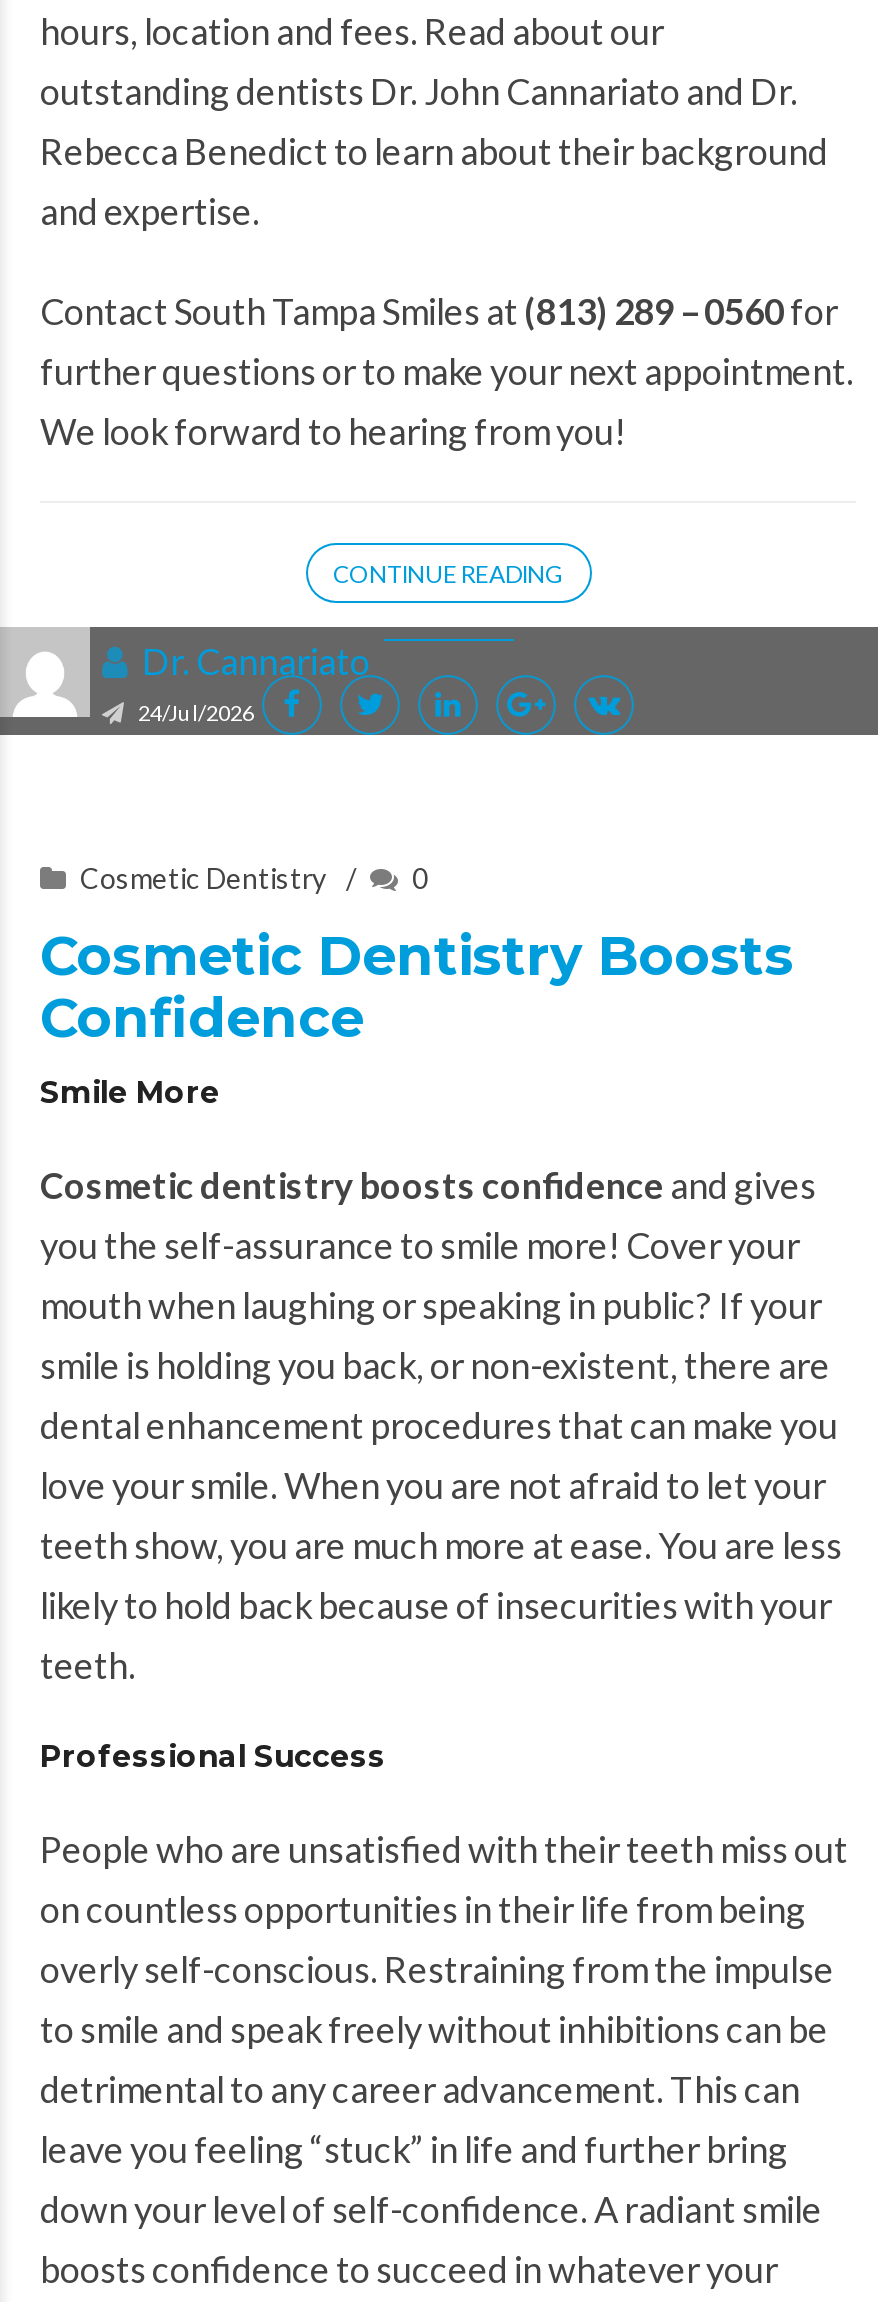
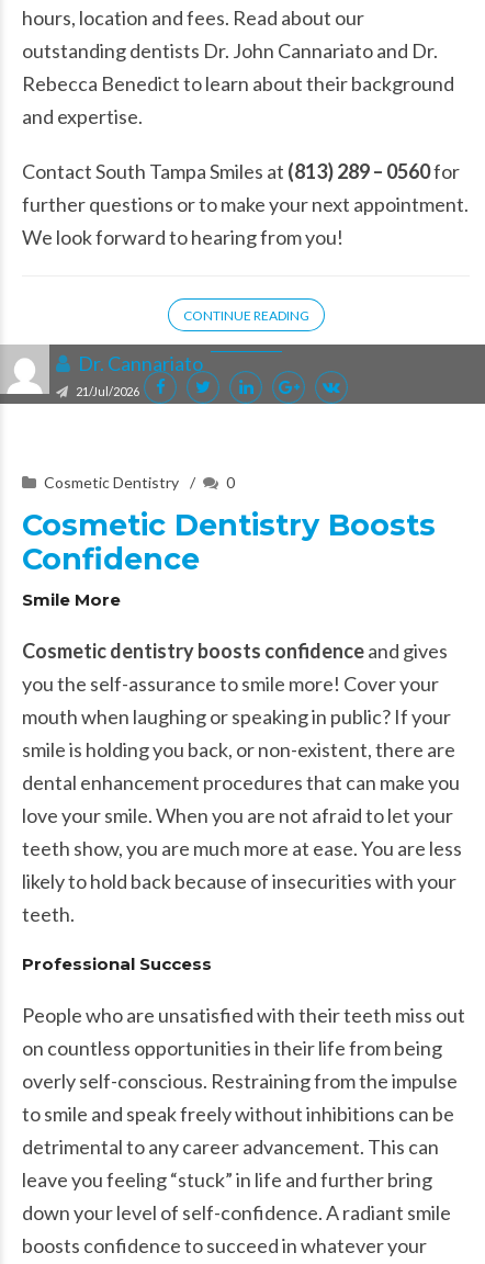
- 24/Jul/2026
+ 21/Jul/2026
